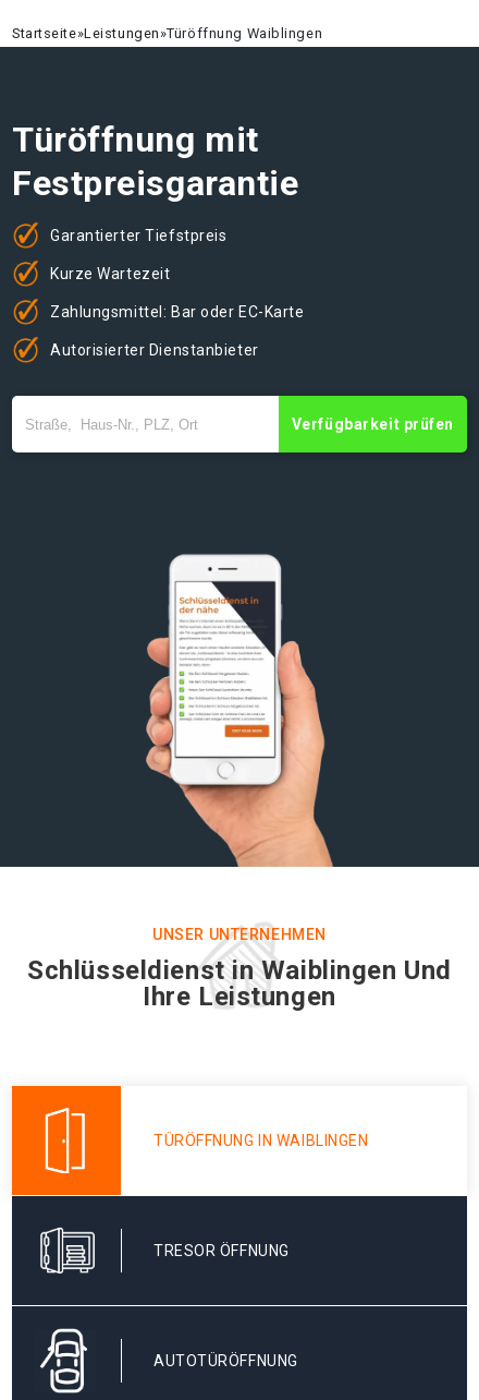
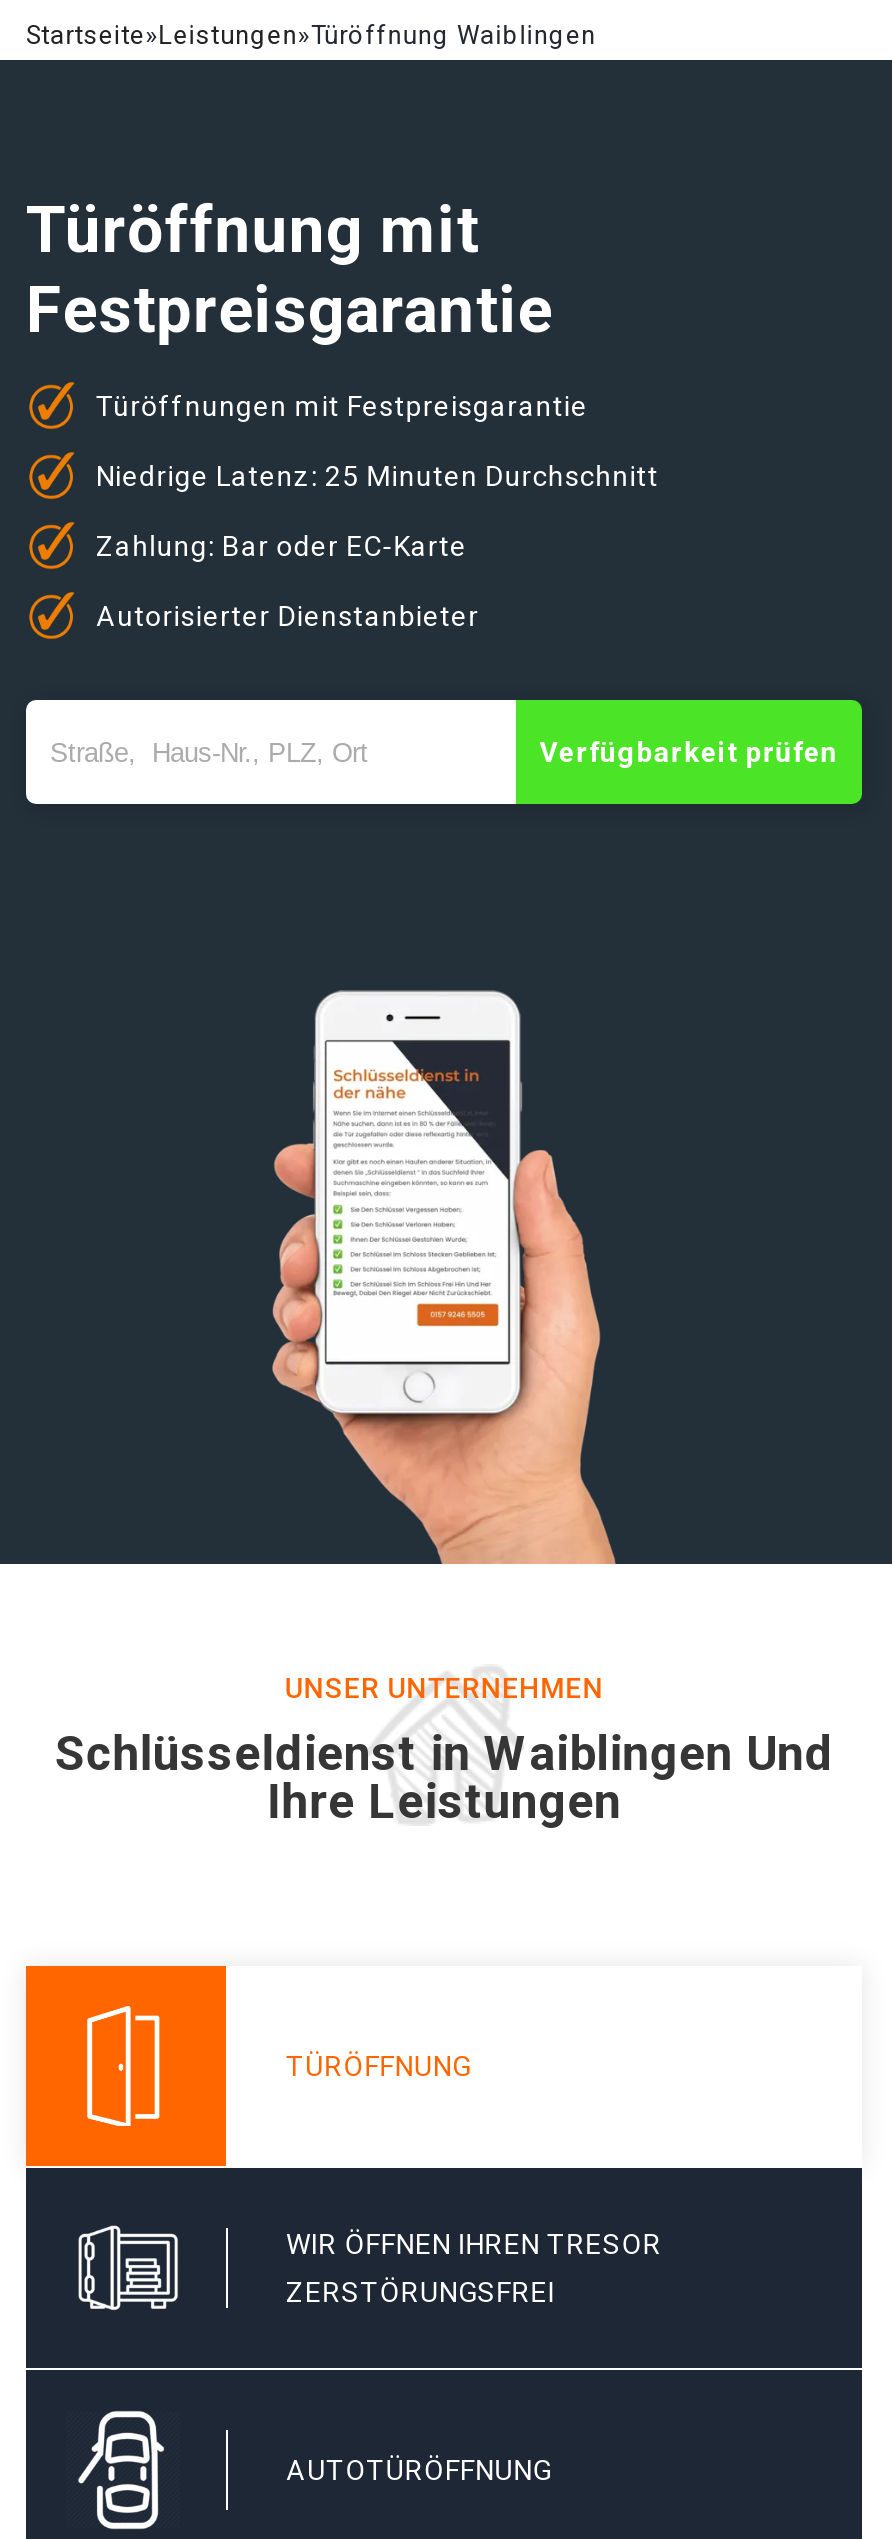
- Garantierter Tiefstpreis
+ Türöffnungen mit Festpreisgarantie

- Kurze Wartezeit
+ Niedrige Latenz: 25 Minuten Durchschnitt

- Zahlungsmittel: Bar oder EC-Karte
+ Zahlung: Bar oder EC-Karte

- TÜRÖFFNUNG IN WAIBLINGEN
+ TÜRÖFFNUNG

- TRESOR ÖFFNUNG
+ WIR ÖFFNEN IHREN TRESOR
+ ZERSTÖRUNGSFREI
